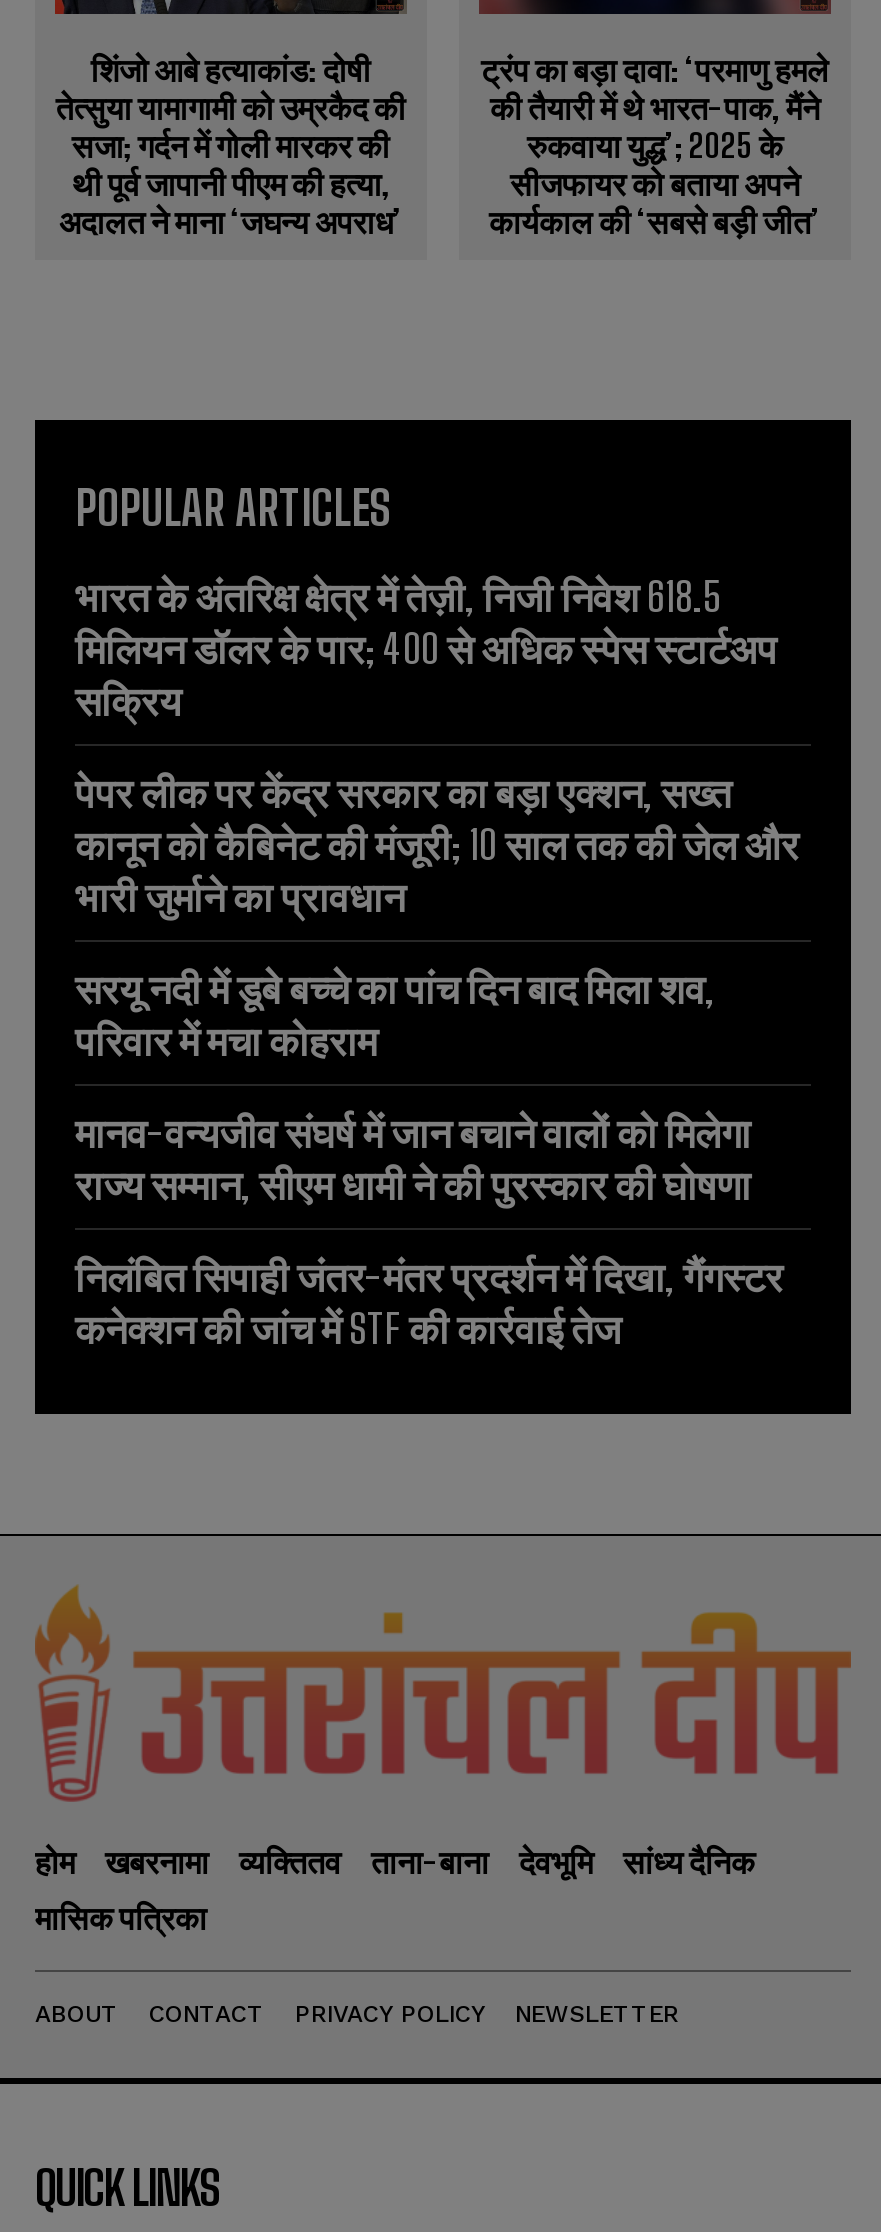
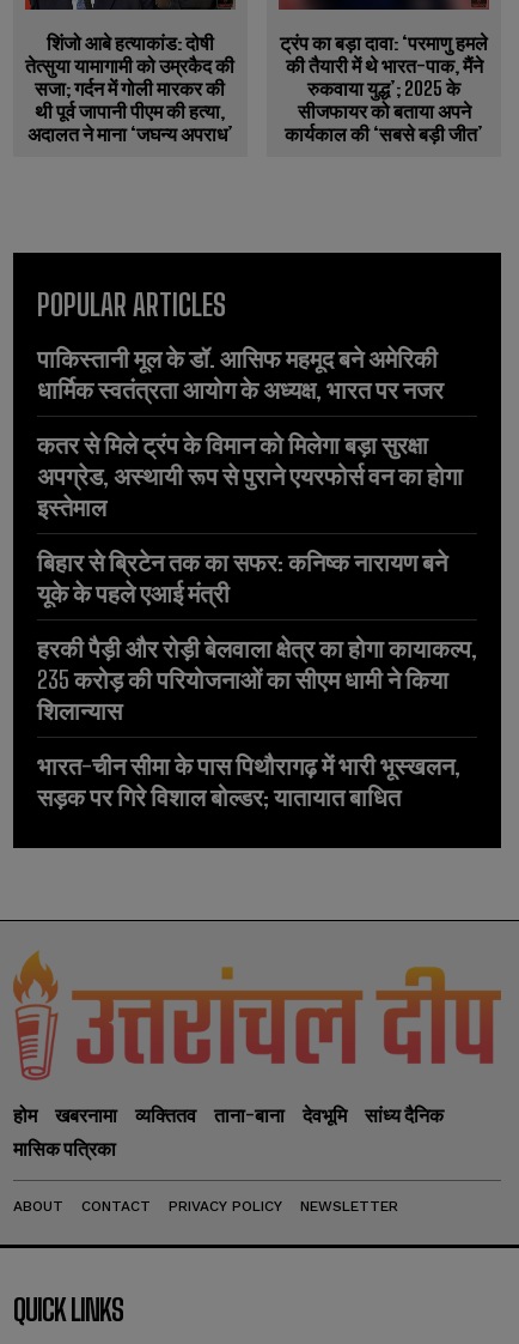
- भारत के अंतरिक्ष क्षेत्र में तेज़ी, निजी निवेश 618.5
- मिलियन डॉलर के पार; 400 से अधिक स्पेस स्टार्टअप
- सक्रिय
+ पाकिस्तानी मूल के डॉ. आसिफ महमूद बने अमेरिकी
+ धार्मिक स्वतंत्रता आयोग के अध्यक्ष, भारत पर नजर

- पेपर लीक पर केंद्र सरकार का बड़ा एक्शन, सख्त
- कानून को कैबिनेट की मंजूरी; 10 साल तक की जेल और
- भारी जुर्माने का प्रावधान
+ कतर से मिले ट्रंप के विमान को मिलेगा बड़ा सुरक्षा
+ अपग्रेड, अस्थायी रूप से पुराने एयरफोर्स वन का होगा
+ इस्तेमाल

- सरयू नदी में डूबे बच्चे का पांच दिन बाद मिला शव,
- परिवार में मचा कोहराम
+ बिहार से ब्रिटेन तक का सफर: कनिष्क नारायण बने
+ यूके के पहले एआई मंत्री

- मानव-वन्यजीव संघर्ष में जान बचाने वालों को मिलेगा
- राज्य सम्मान, सीएम धामी ने की पुरस्कार की घोषणा
+ हरकी पैड़ी और रोड़ी बेलवाला क्षेत्र का होगा कायाकल्प,
+ 235 करोड़ की परियोजनाओं का सीएम धामी ने किया
+ शिलान्यास

- निलंबित सिपाही जंतर-मंतर प्रदर्शन में दिखा, गैंगस्टर
- कनेक्शन की जांच में STF की कार्रवाई तेज
+ भारत-चीन सीमा के पास पिथौरागढ़ में भारी भूस्खलन,
+ सड़क पर गिरे विशाल बोल्डर; यातायात बाधित
